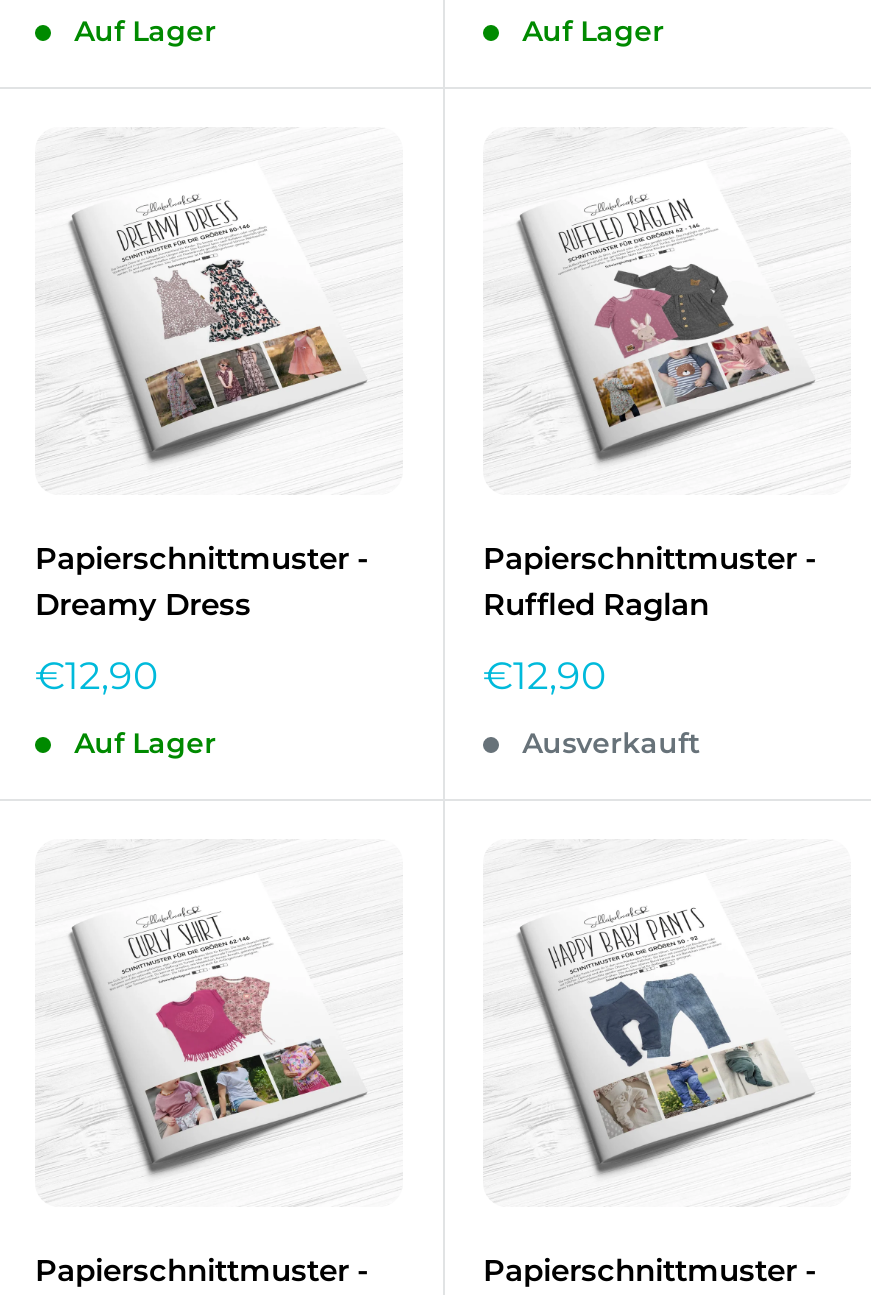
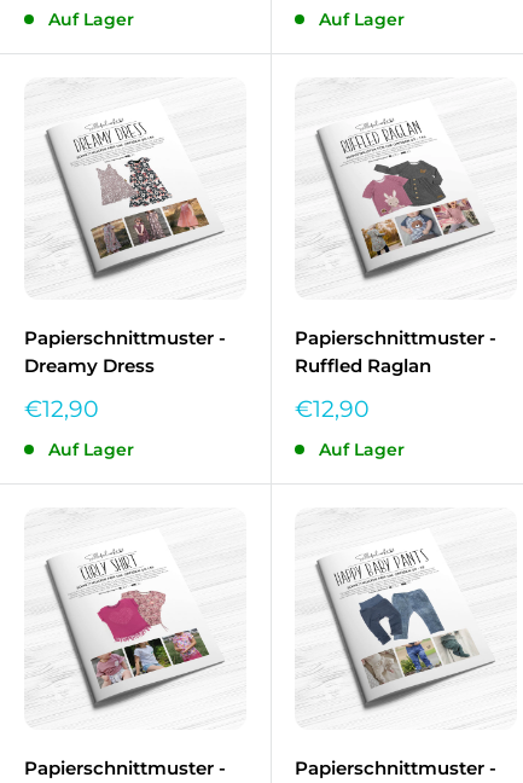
- Ausverkauft
+ Auf Lager
